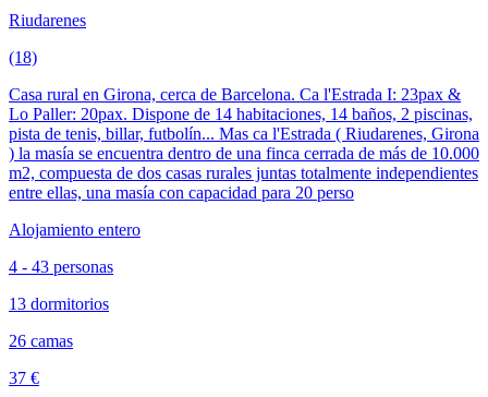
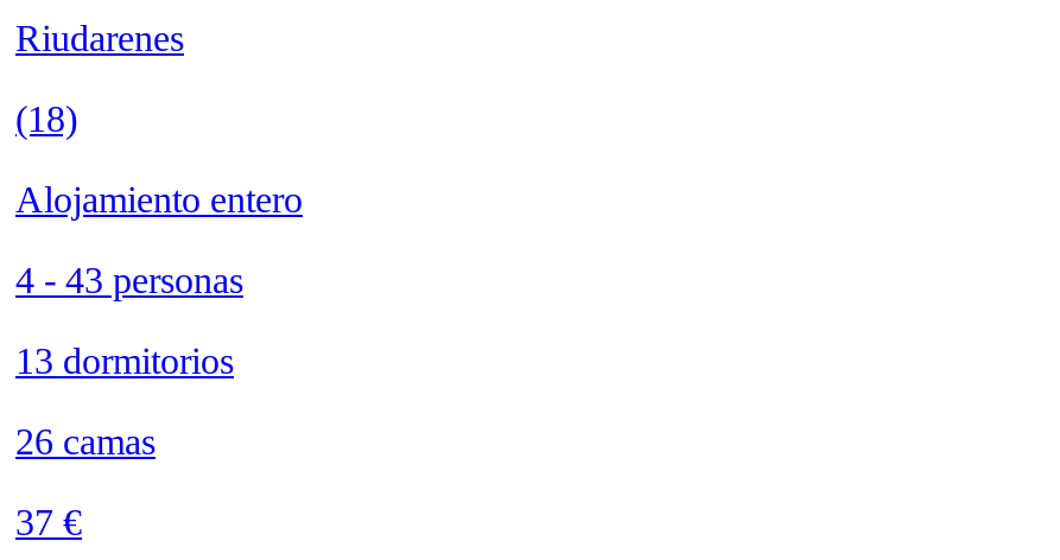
- Casa rural en Girona, cerca de Barcelona. Ca l'Estrada I: 23pax &
- Lo Paller: 20pax. Dispone de 14 habitaciones, 14 baños, 2 piscinas,
- pista de tenis, billar, futbolín... Mas ca l'Estrada ( Riudarenes, Girona
- ) la masía se encuentra dentro de una finca cerrada de más de 10.000
- m2, compuesta de dos casas rurales juntas totalmente independientes
- entre ellas, una masía con capacidad para 20 perso
